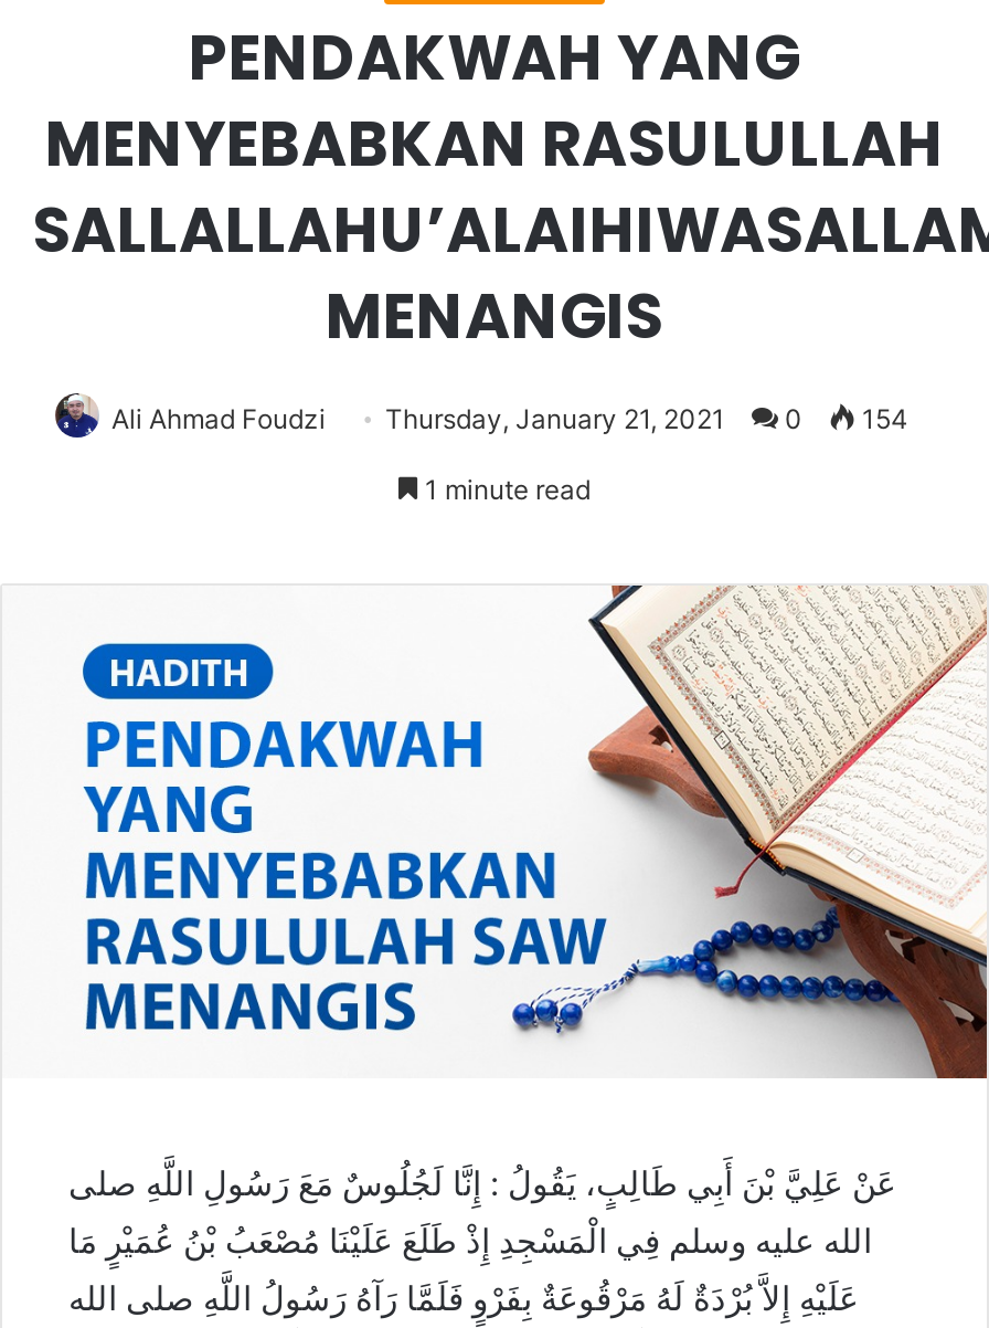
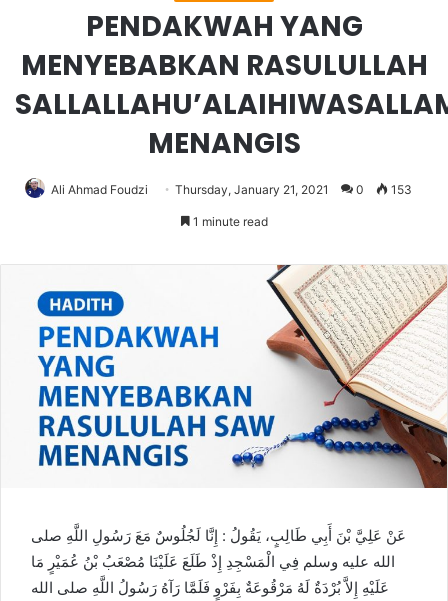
- Ali Ahmad Foudzi Thursday, January 21, 2021 0 154
+ Ali Ahmad Foudzi Thursday, January 21, 2021 0 153
